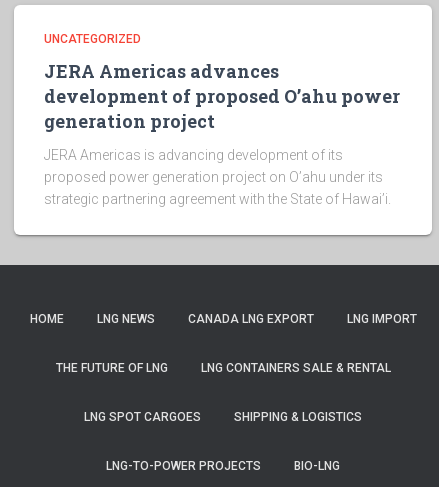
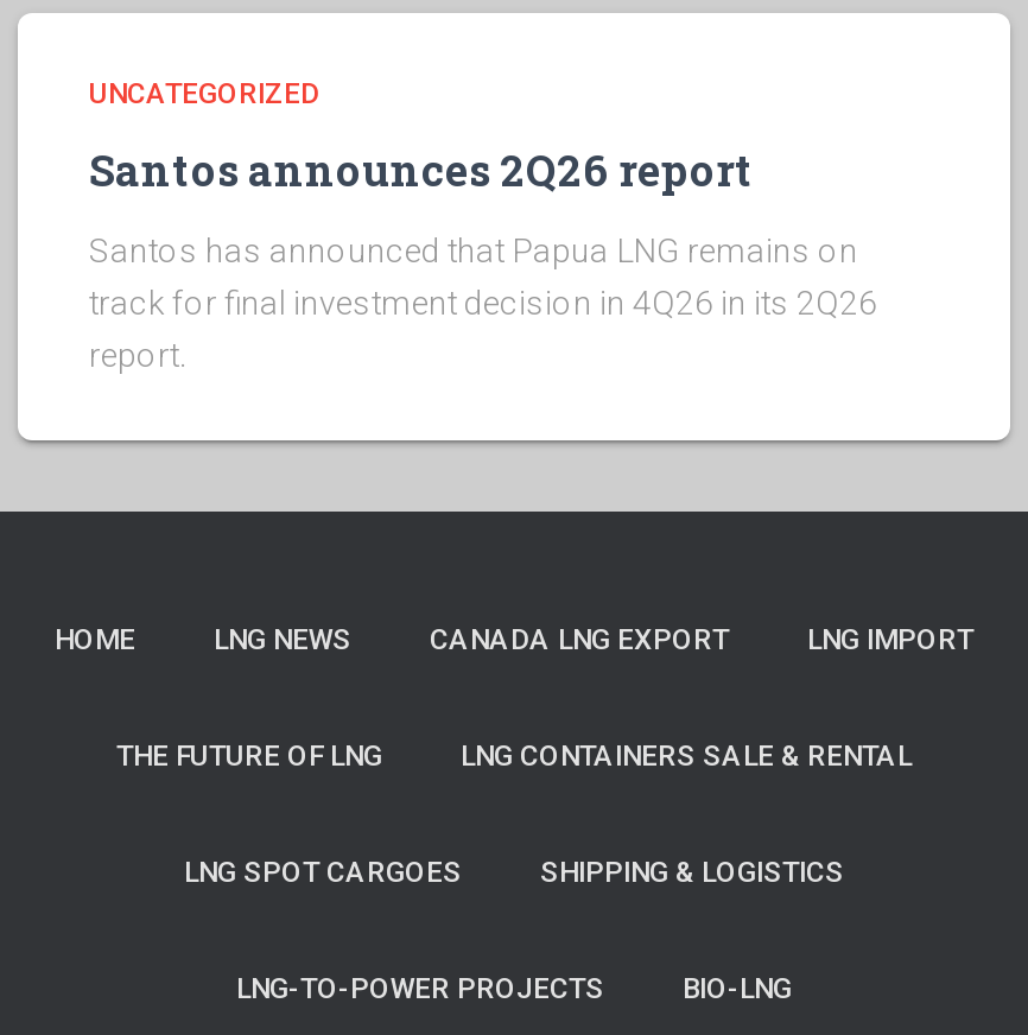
- JERA Americas advances
- development of proposed O’ahu power
- generation project
+ Santos announces 2Q26 report

- JERA Americas is advancing development of its
- proposed power generation project on O’ahu under its
- strategic partnering agreement with the State of Hawai’i.
+ Santos has announced that Papua LNG remains on
+ track for final investment decision in 4Q26 in its 2Q26
+ report.
